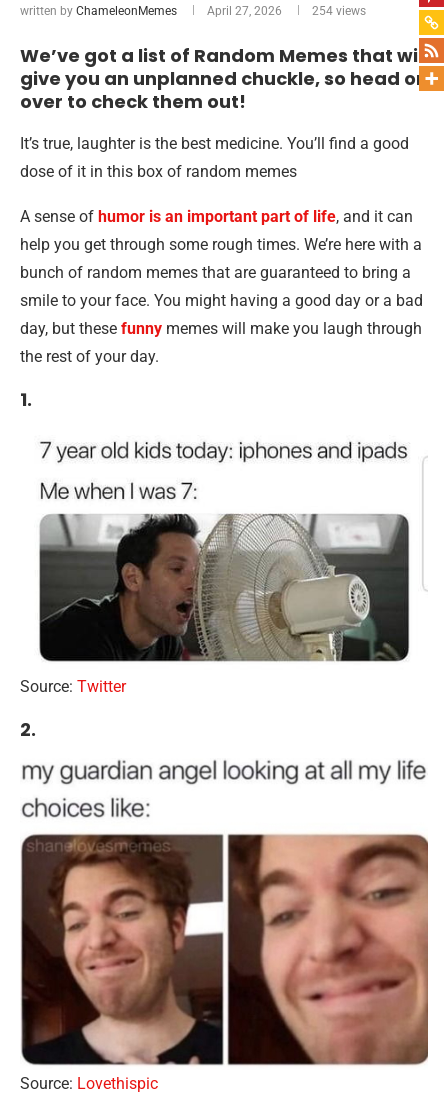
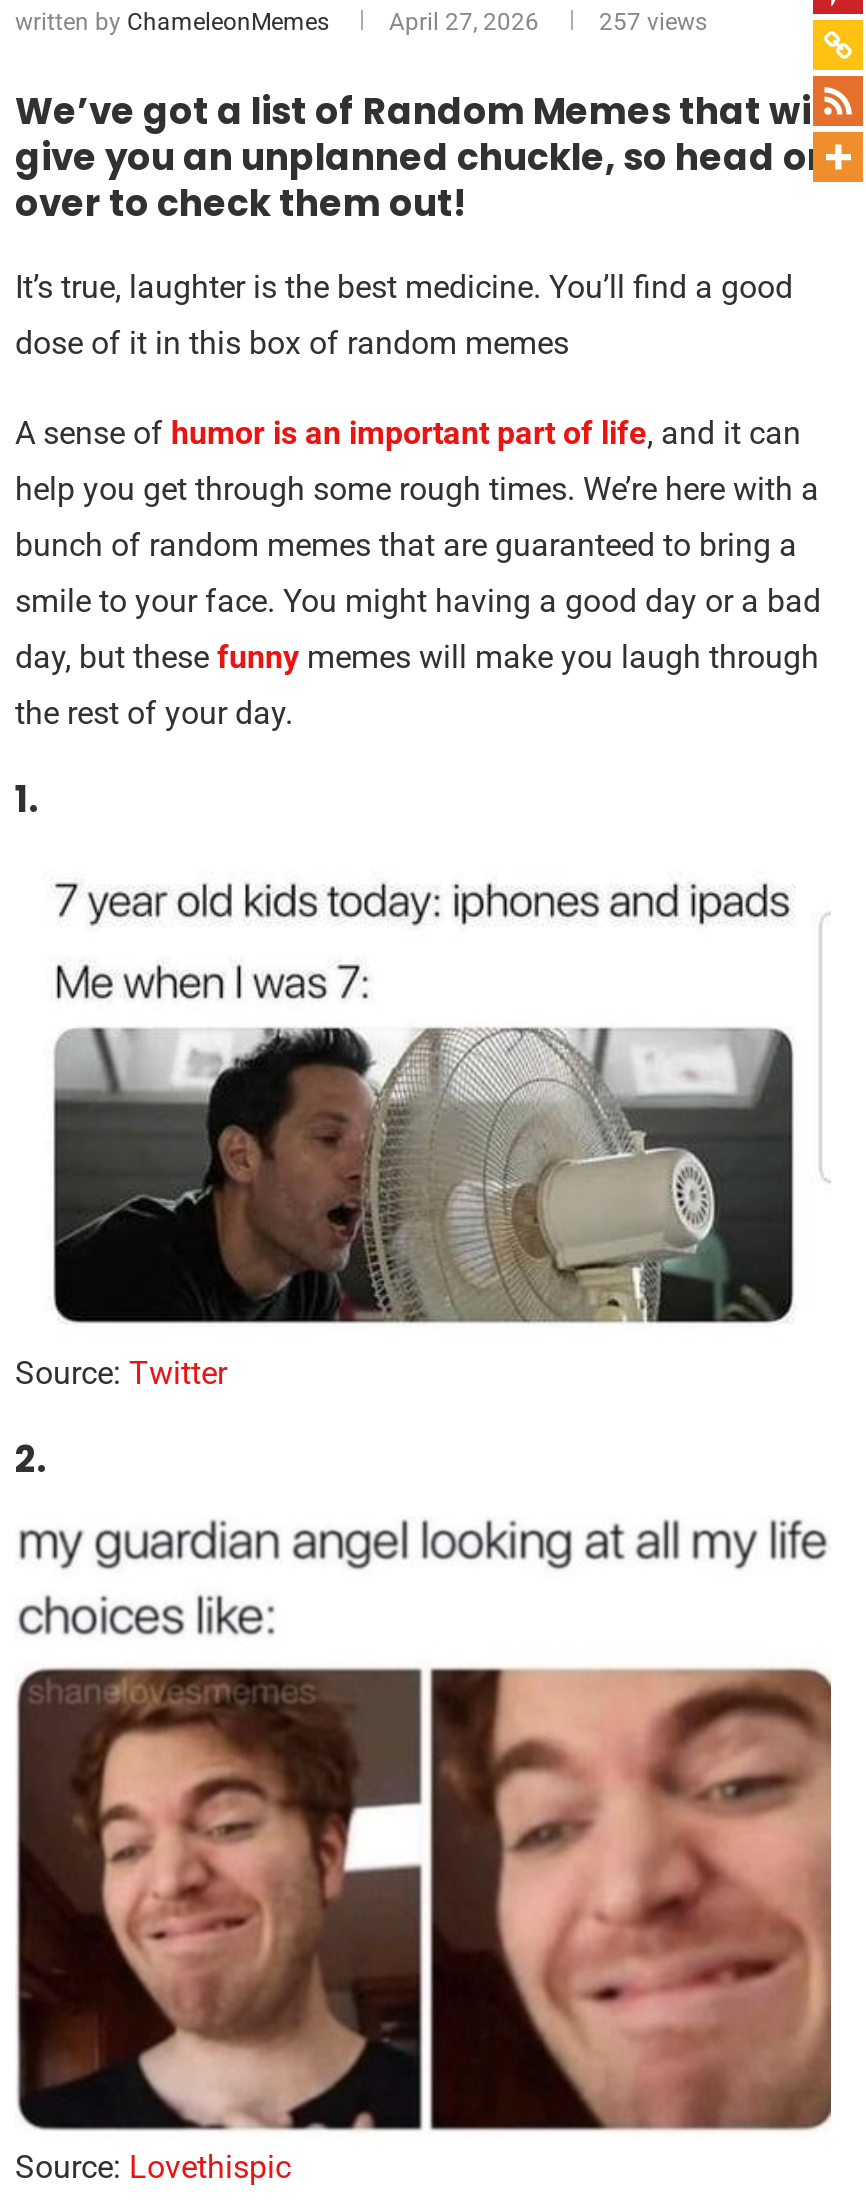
- 254 views
+ 257 views
